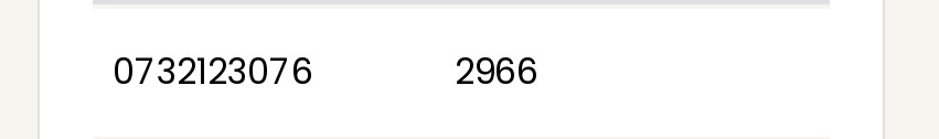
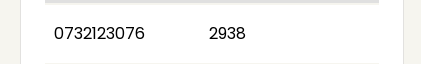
- 2966
+ 2938
